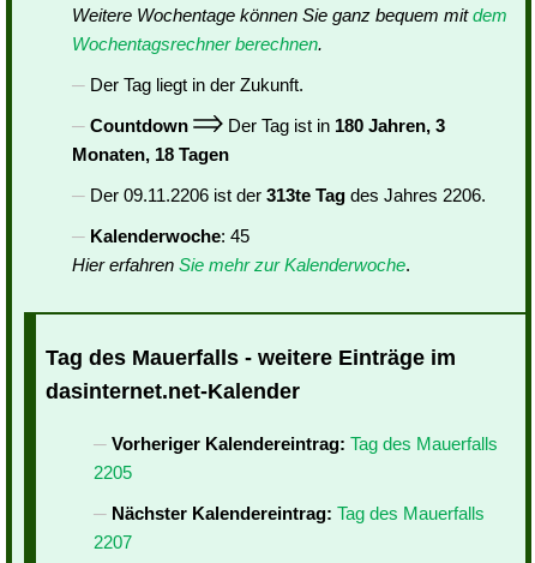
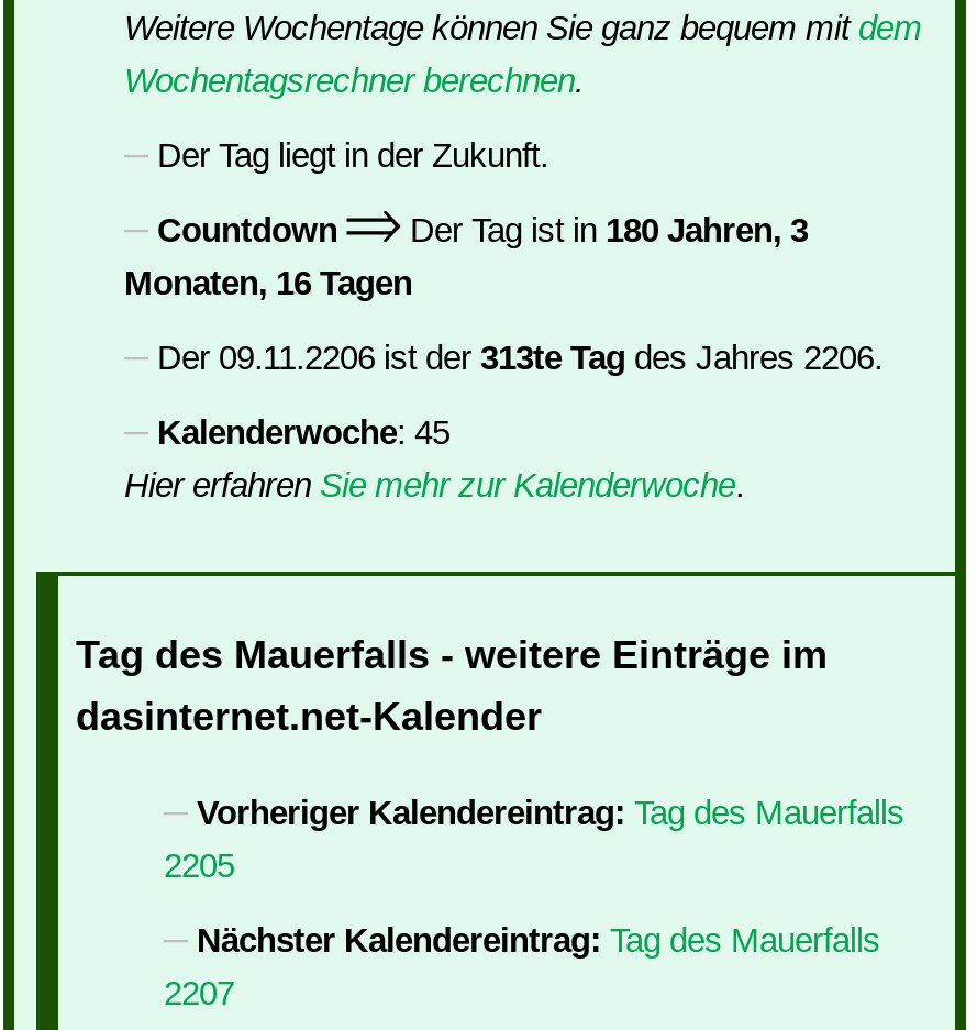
- Monaten, 18 Tagen
+ Monaten, 16 Tagen
